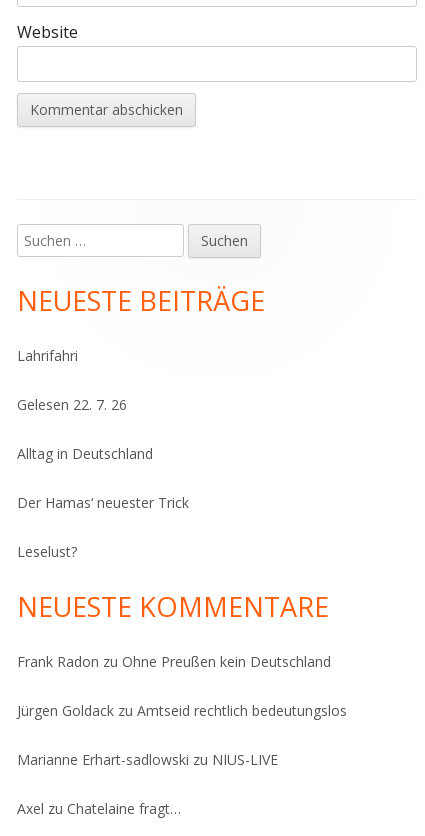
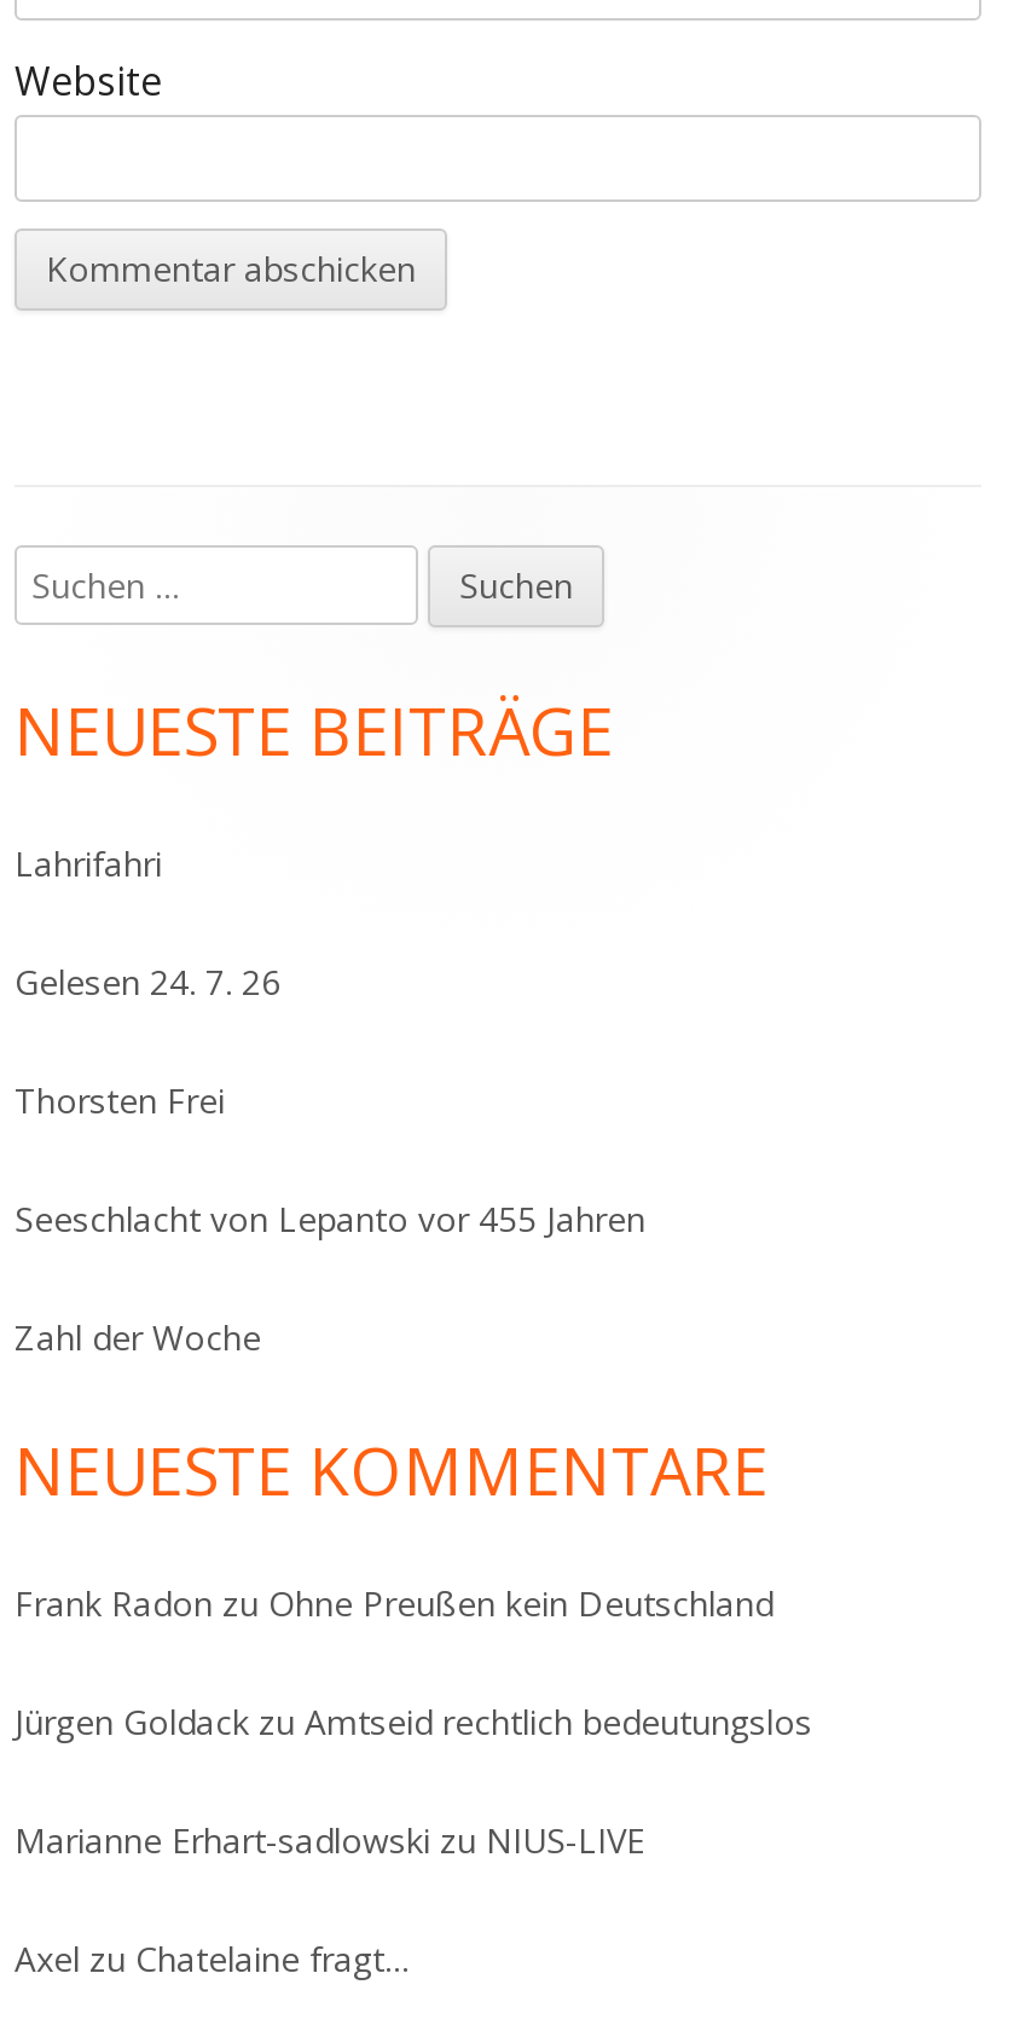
- Gelesen 22. 7. 26
+ Gelesen 24. 7. 26

- Alltag in Deutschland
+ Thorsten Frei

- Der Hamas‘ neuester Trick
+ Seeschlacht von Lepanto vor 455 Jahren

- Leselust?
+ Zahl der Woche
